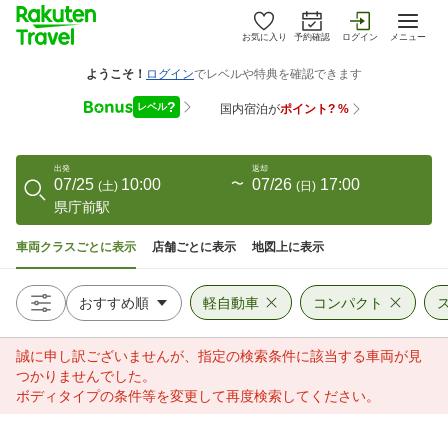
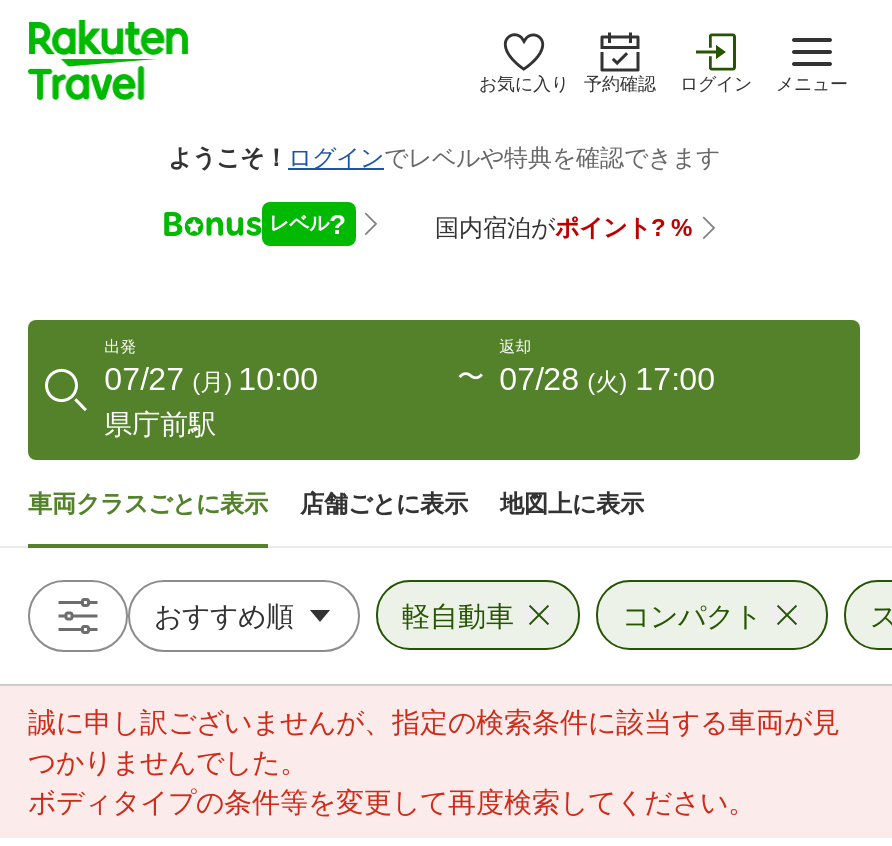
- 07/25 (土) 10:00
+ 07/27 (月) 10:00

- 07/26 (日) 17:00
+ 07/28 (火) 17:00
